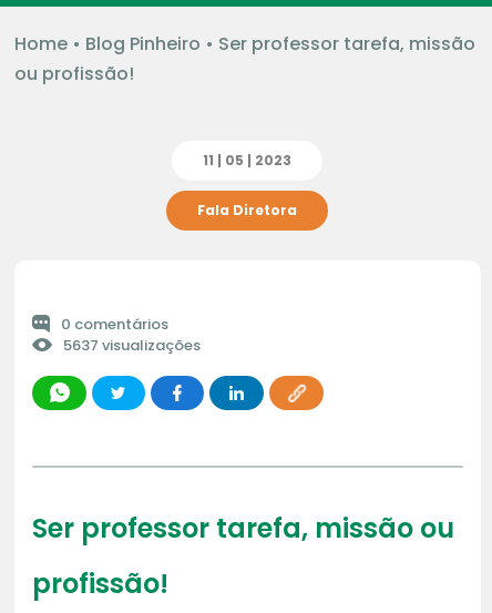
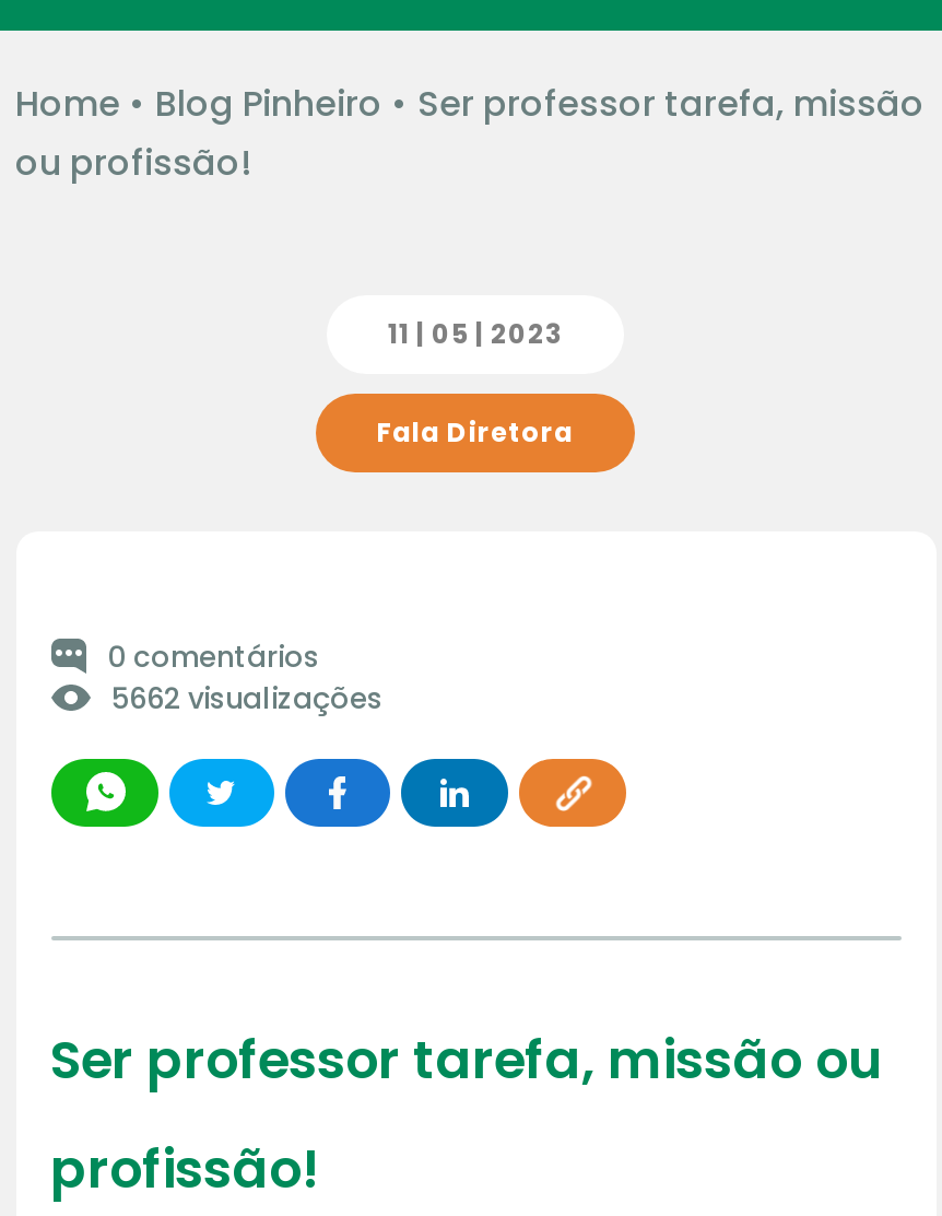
- 5637 visualizações
+ 5662 visualizações
